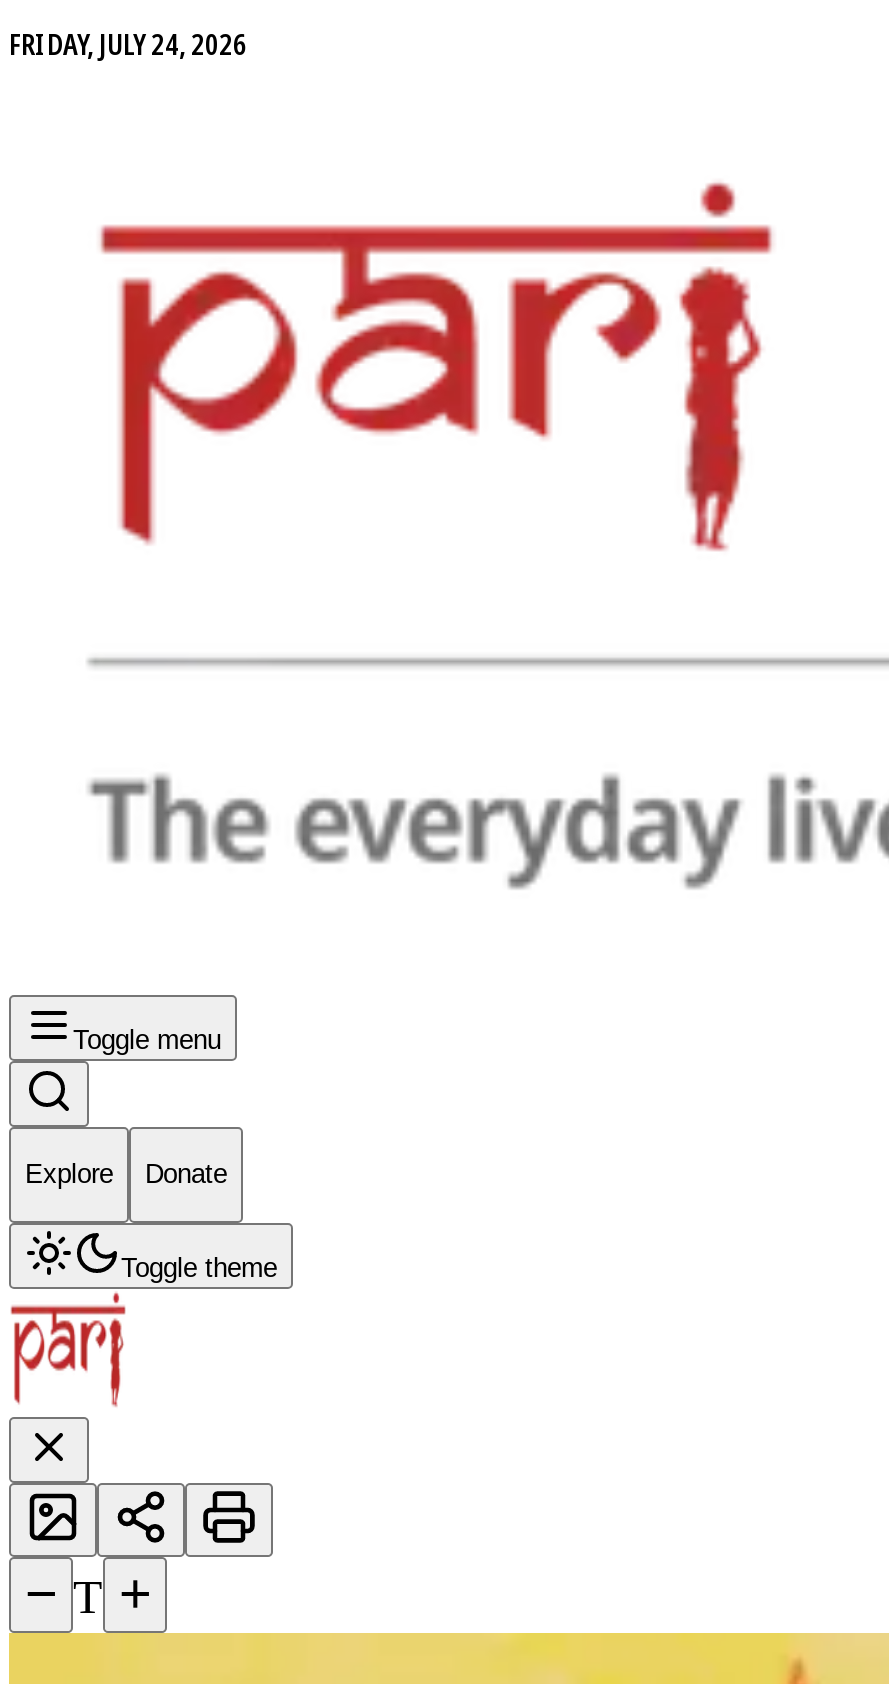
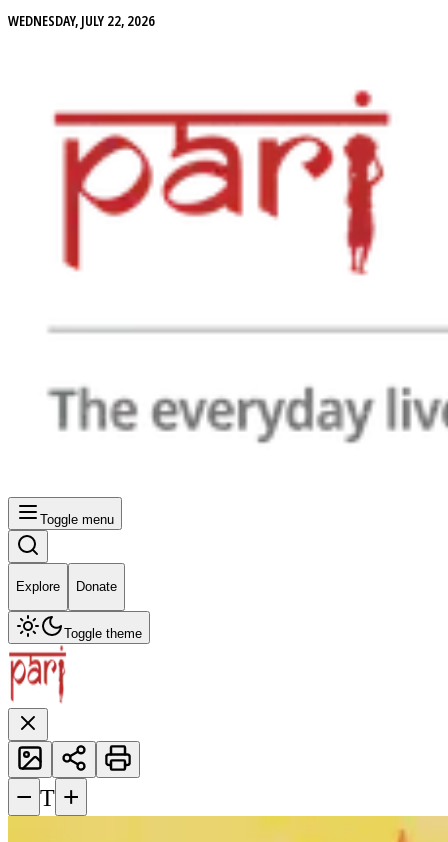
- FRIDAY, JULY 24, 2026
+ WEDNESDAY, JULY 22, 2026
